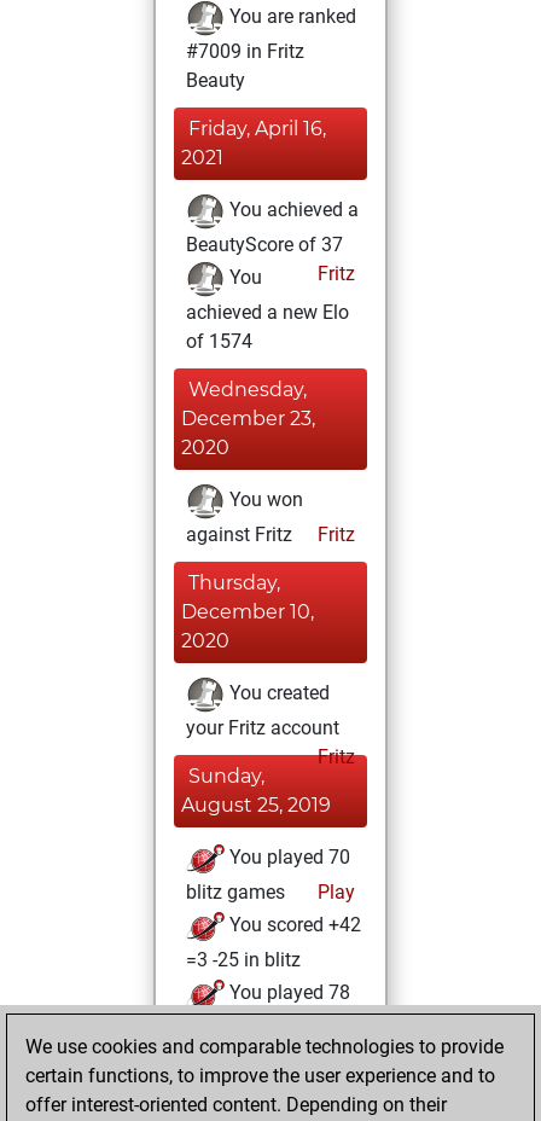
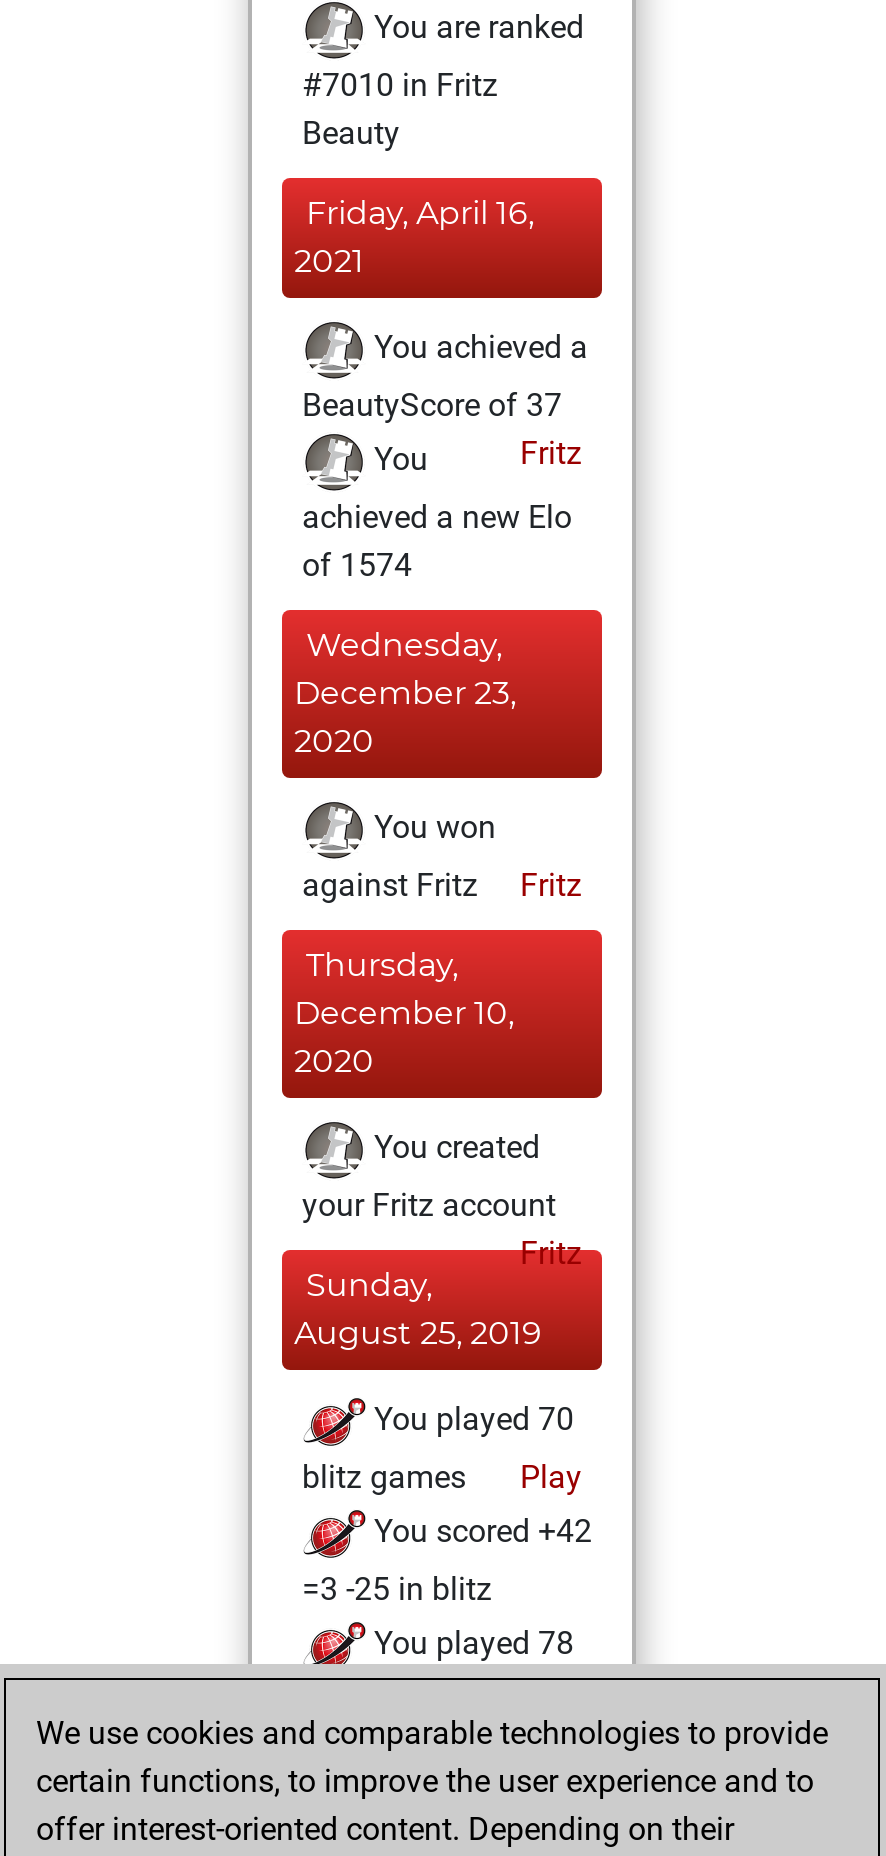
- #7009 in Fritz
+ #7010 in Fritz
